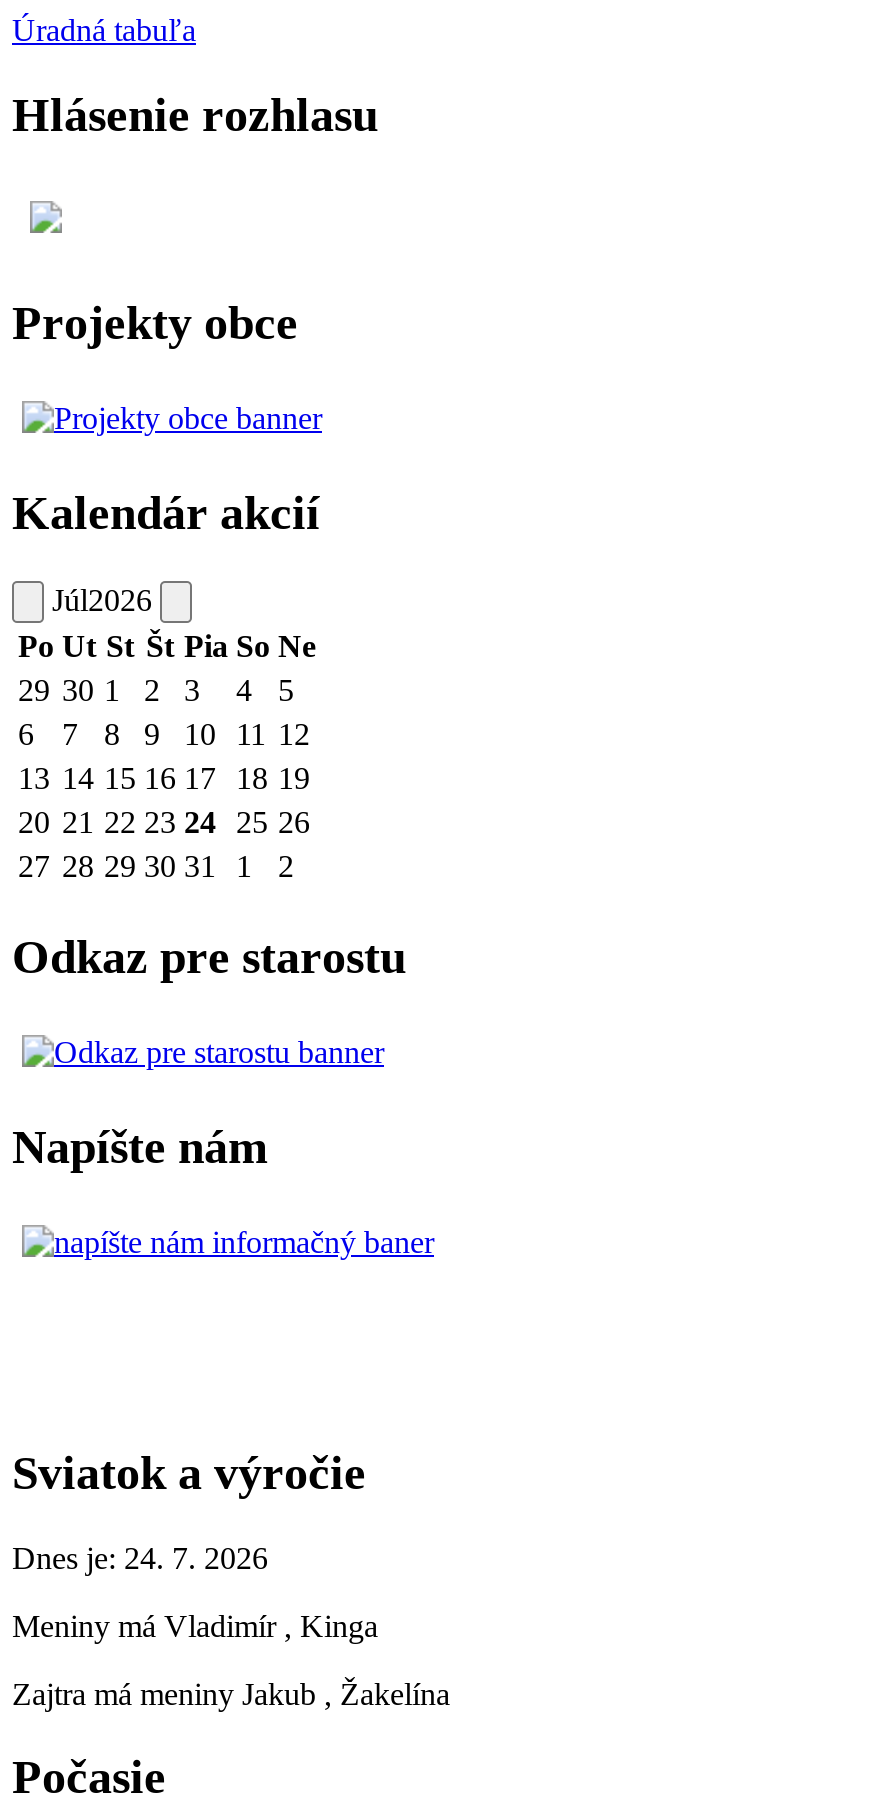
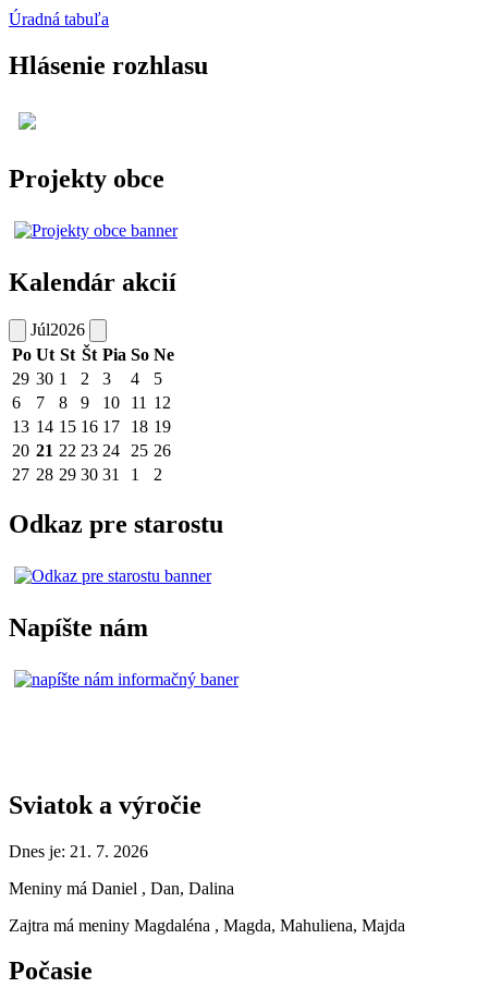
- Dnes je: 24. 7. 2026
+ Dnes je: 21. 7. 2026

- Meniny má Vladimír , Kinga
+ Meniny má Daniel , Dan, Dalina

- Zajtra má meniny Jakub , Žakelína
+ Zajtra má meniny Magdaléna , Magda, Mahuliena, Majda
